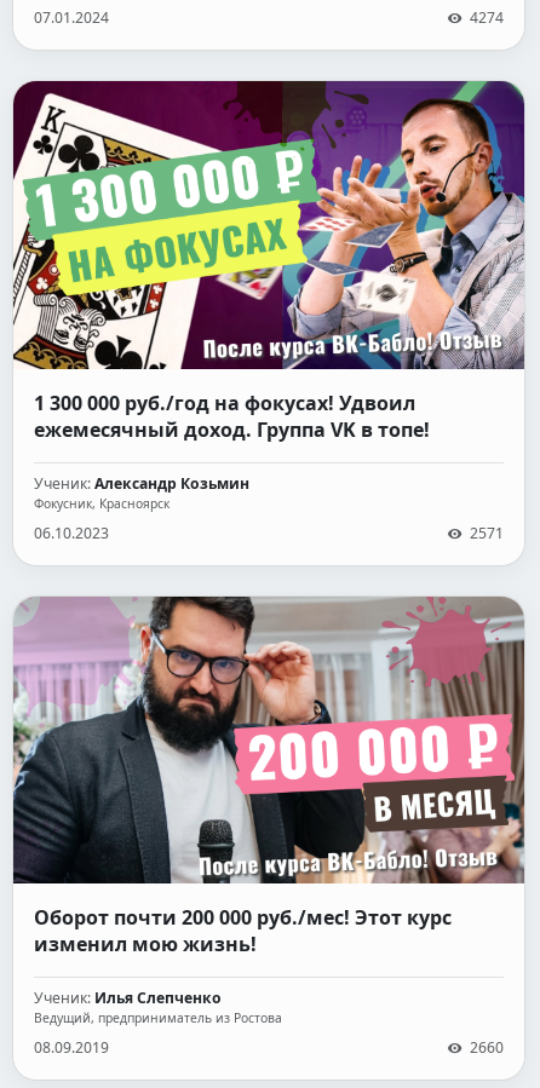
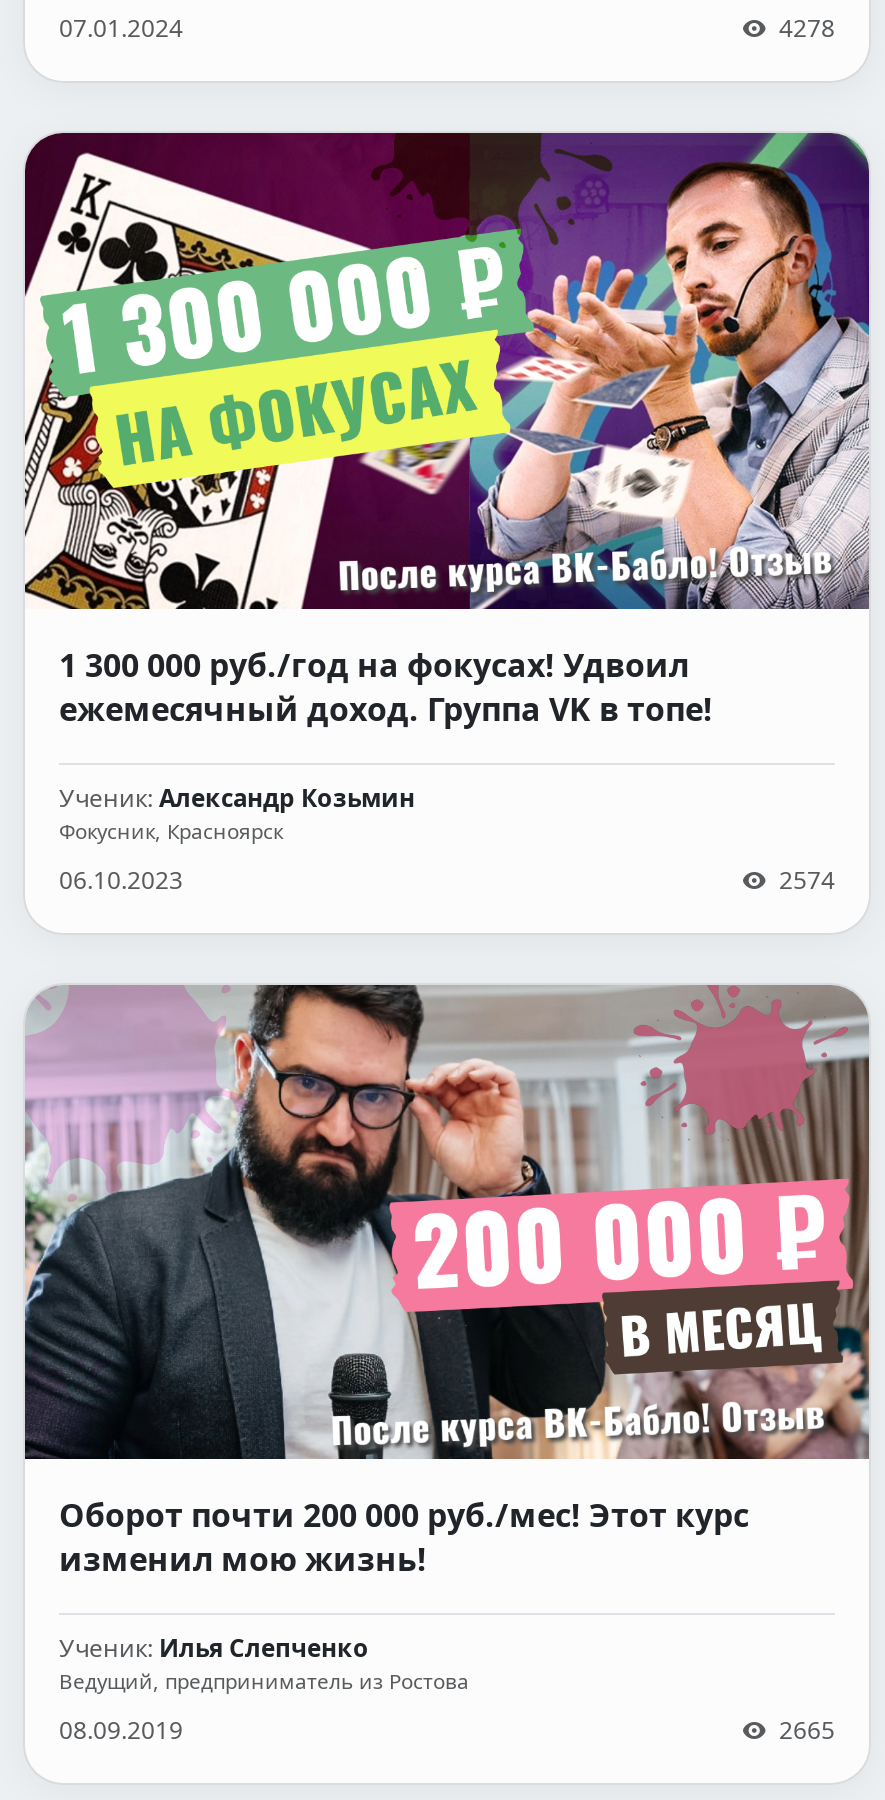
- 4274
+ 4278

- 2571
+ 2574

- 2660
+ 2665
